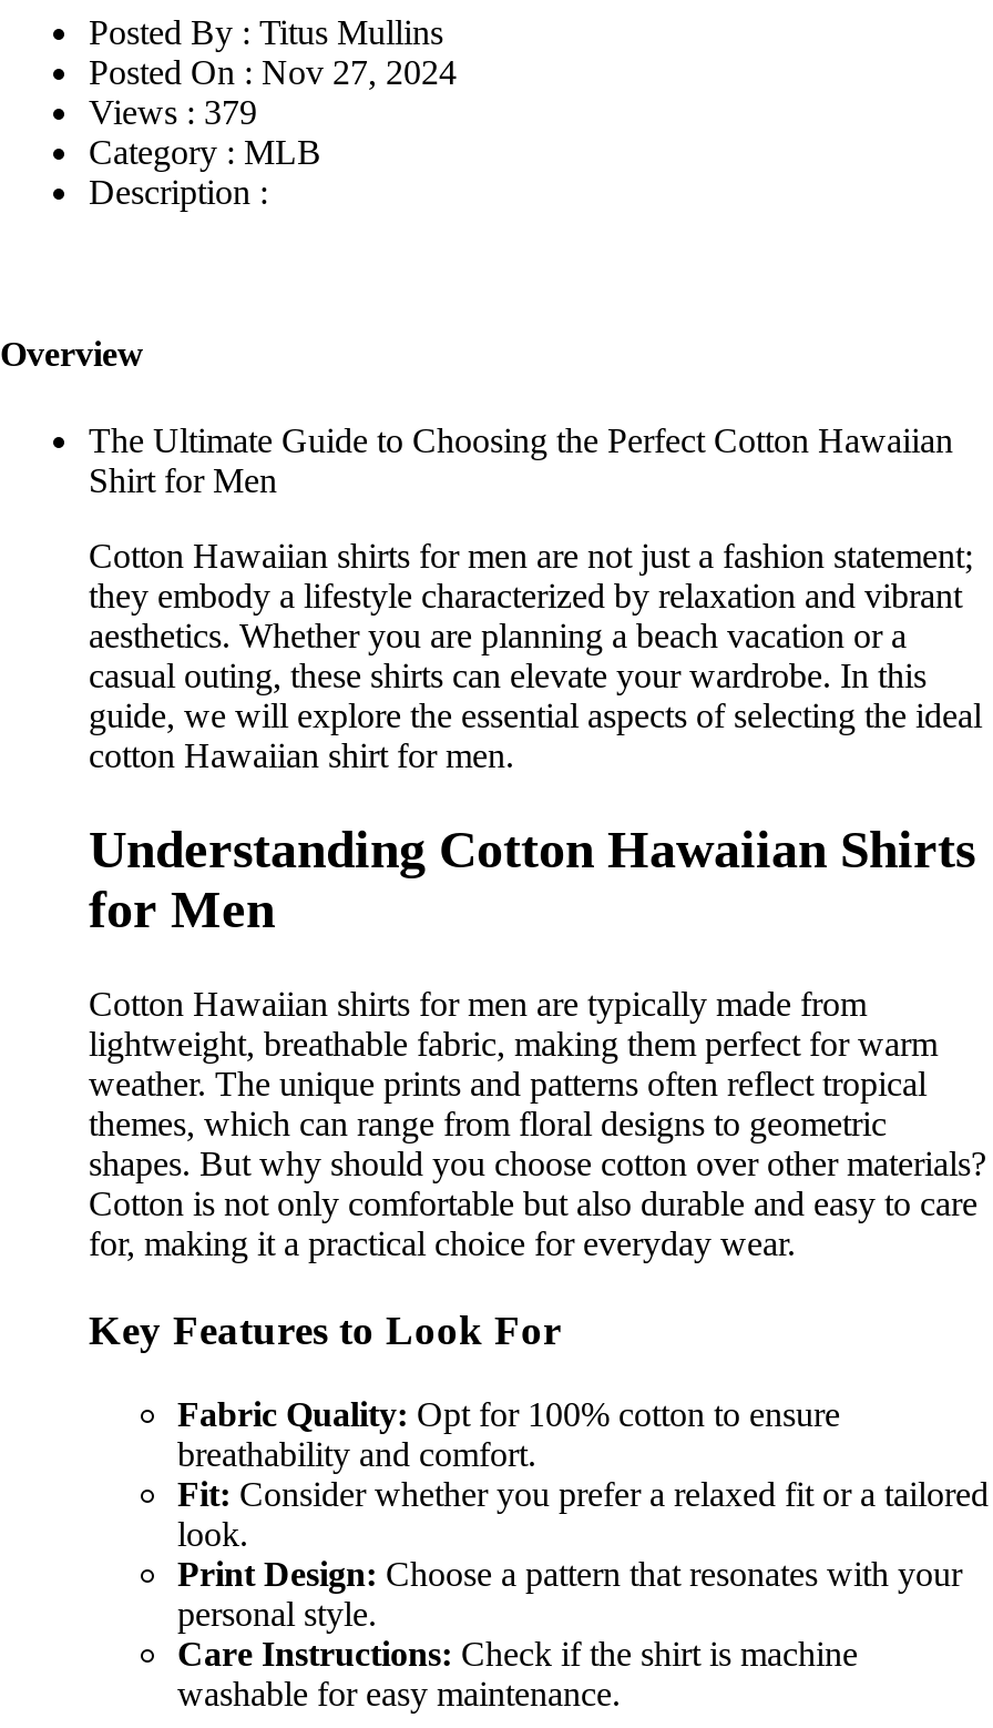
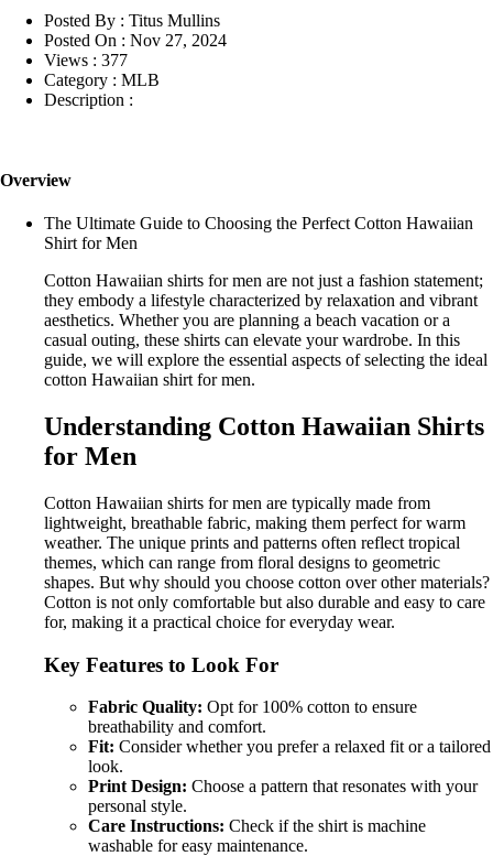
- Views : 379
+ Views : 377
